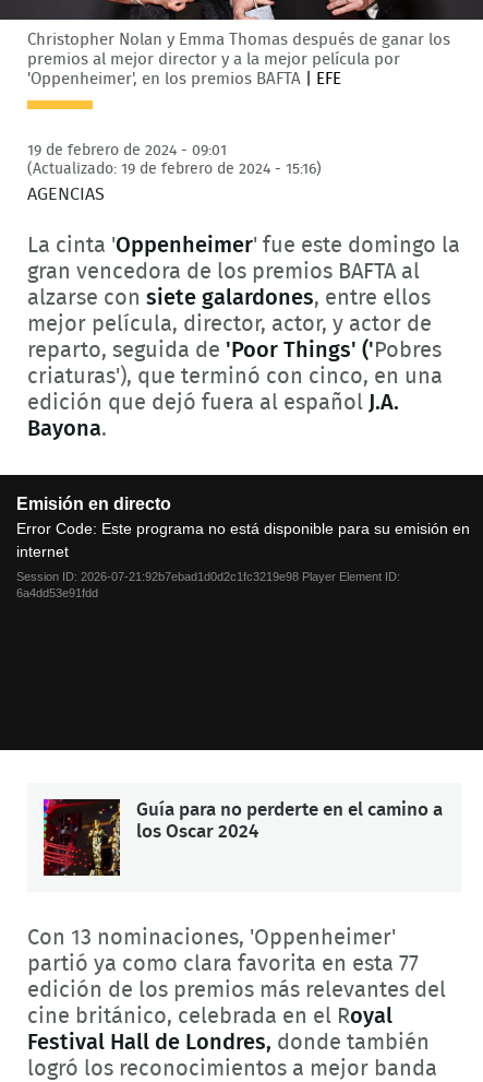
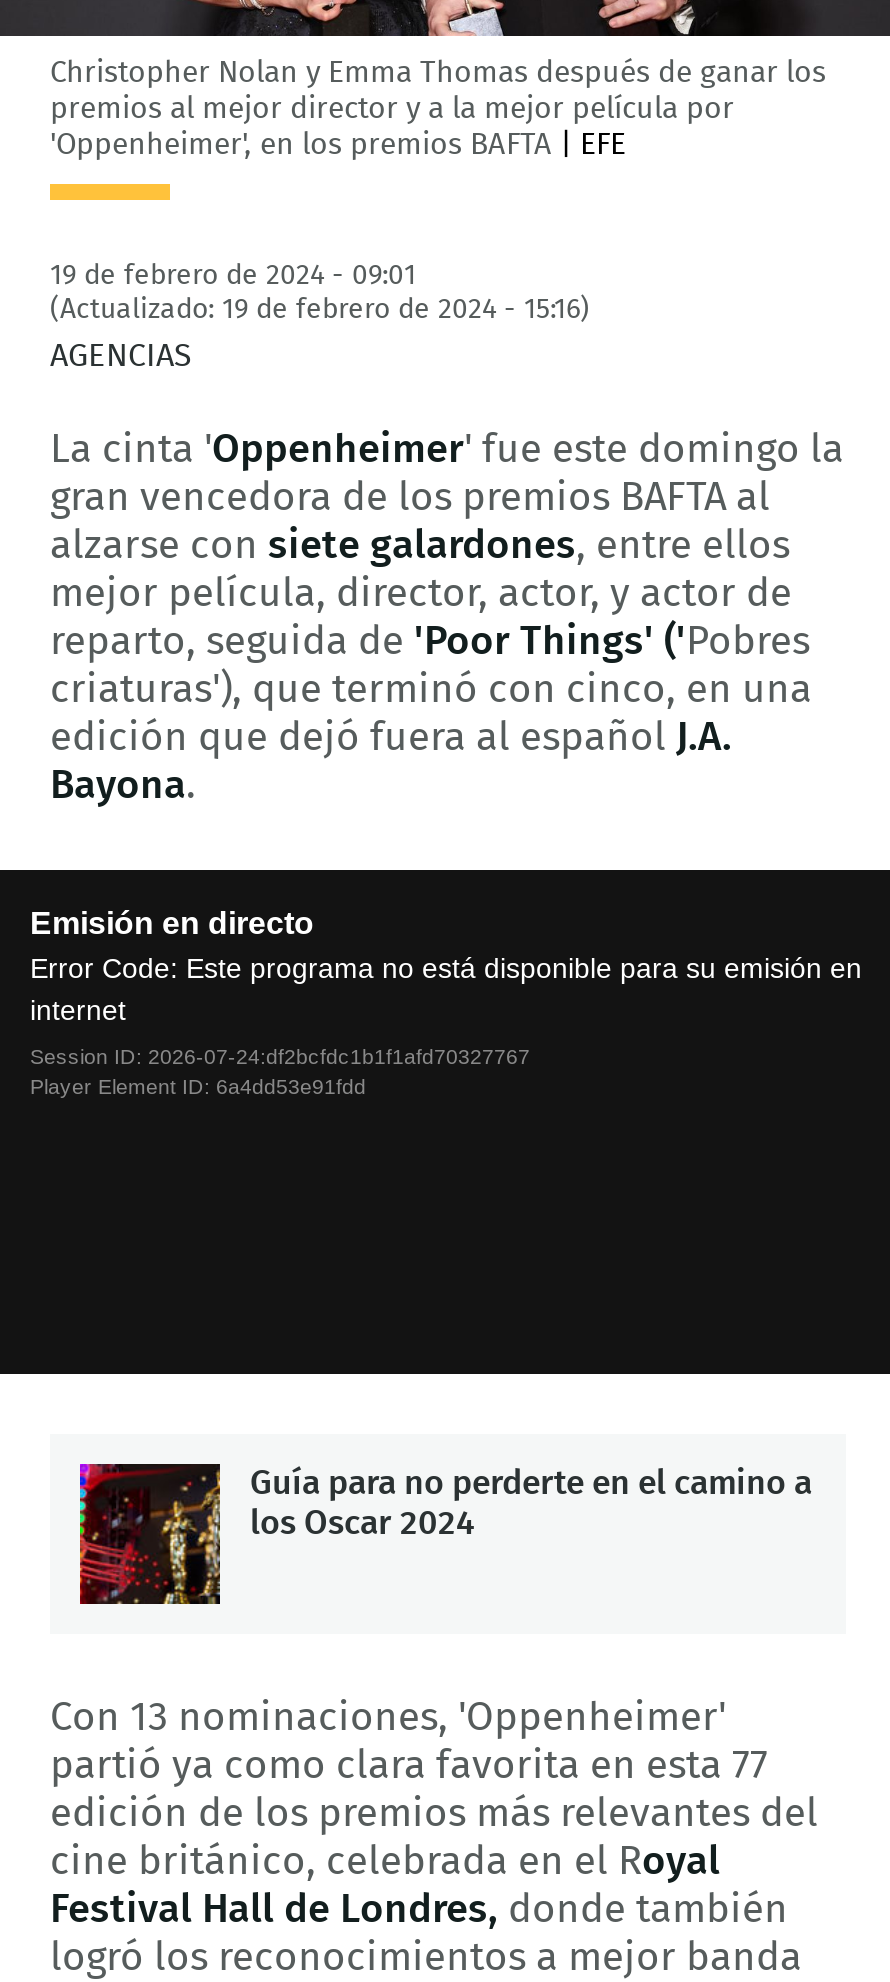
- Session ID: 2026-07-21:92b7ebad1d0d2c1fc3219e98 Player Element ID:
- 6a4dd53e91fdd
+ Session ID: 2026-07-24:df2bcfdc1b1f1afd70327767
+ Player Element ID: 6a4dd53e91fdd
